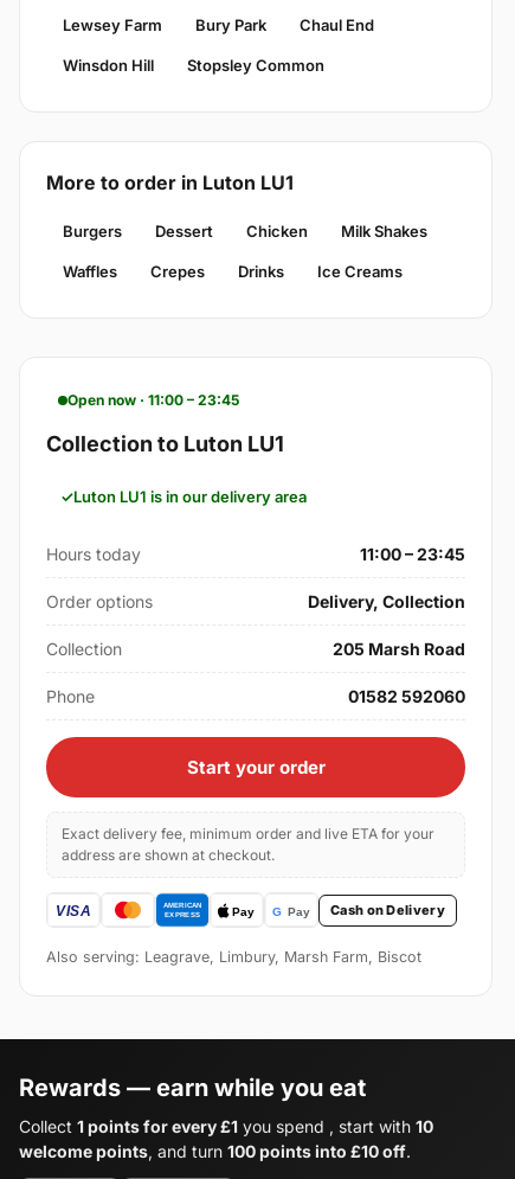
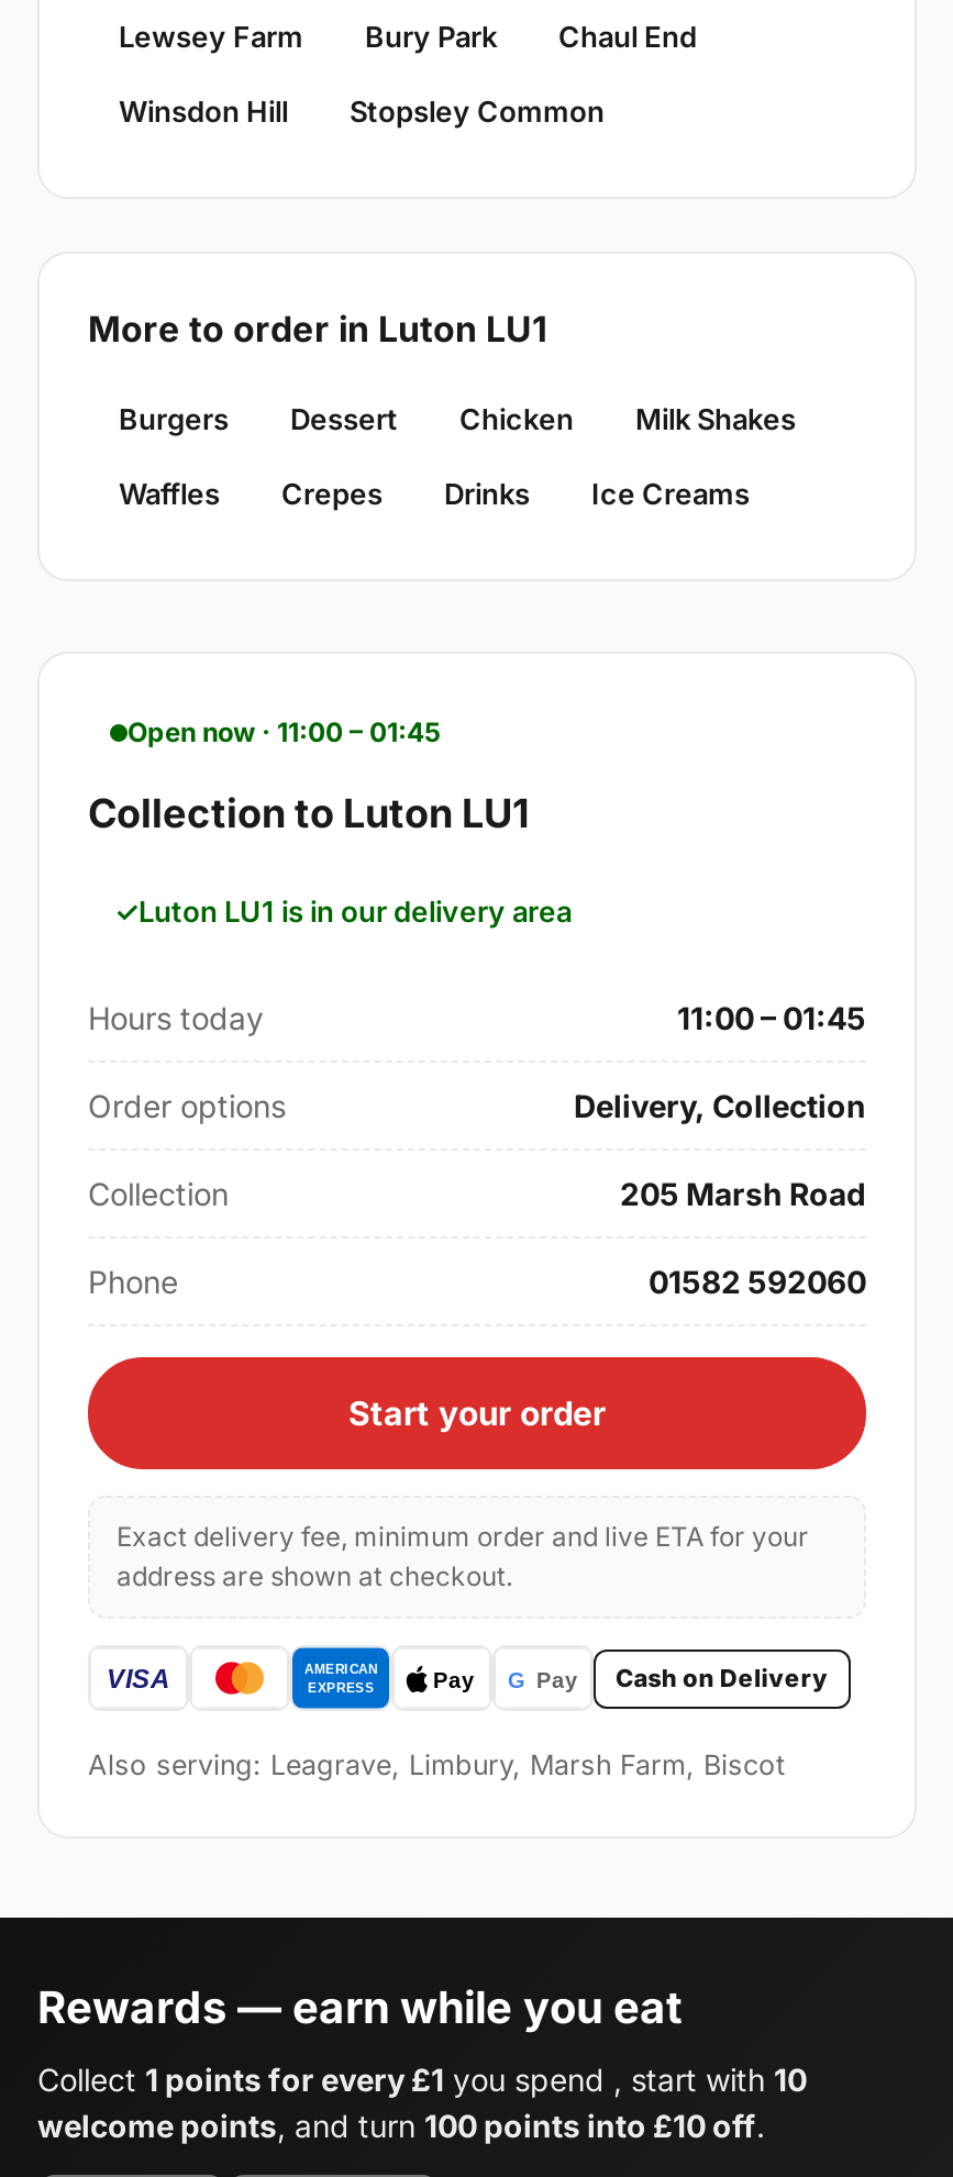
- Open now · 11:00 – 23:45
+ Open now · 11:00 – 01:45

- 11:00 – 23:45
+ 11:00 – 01:45
